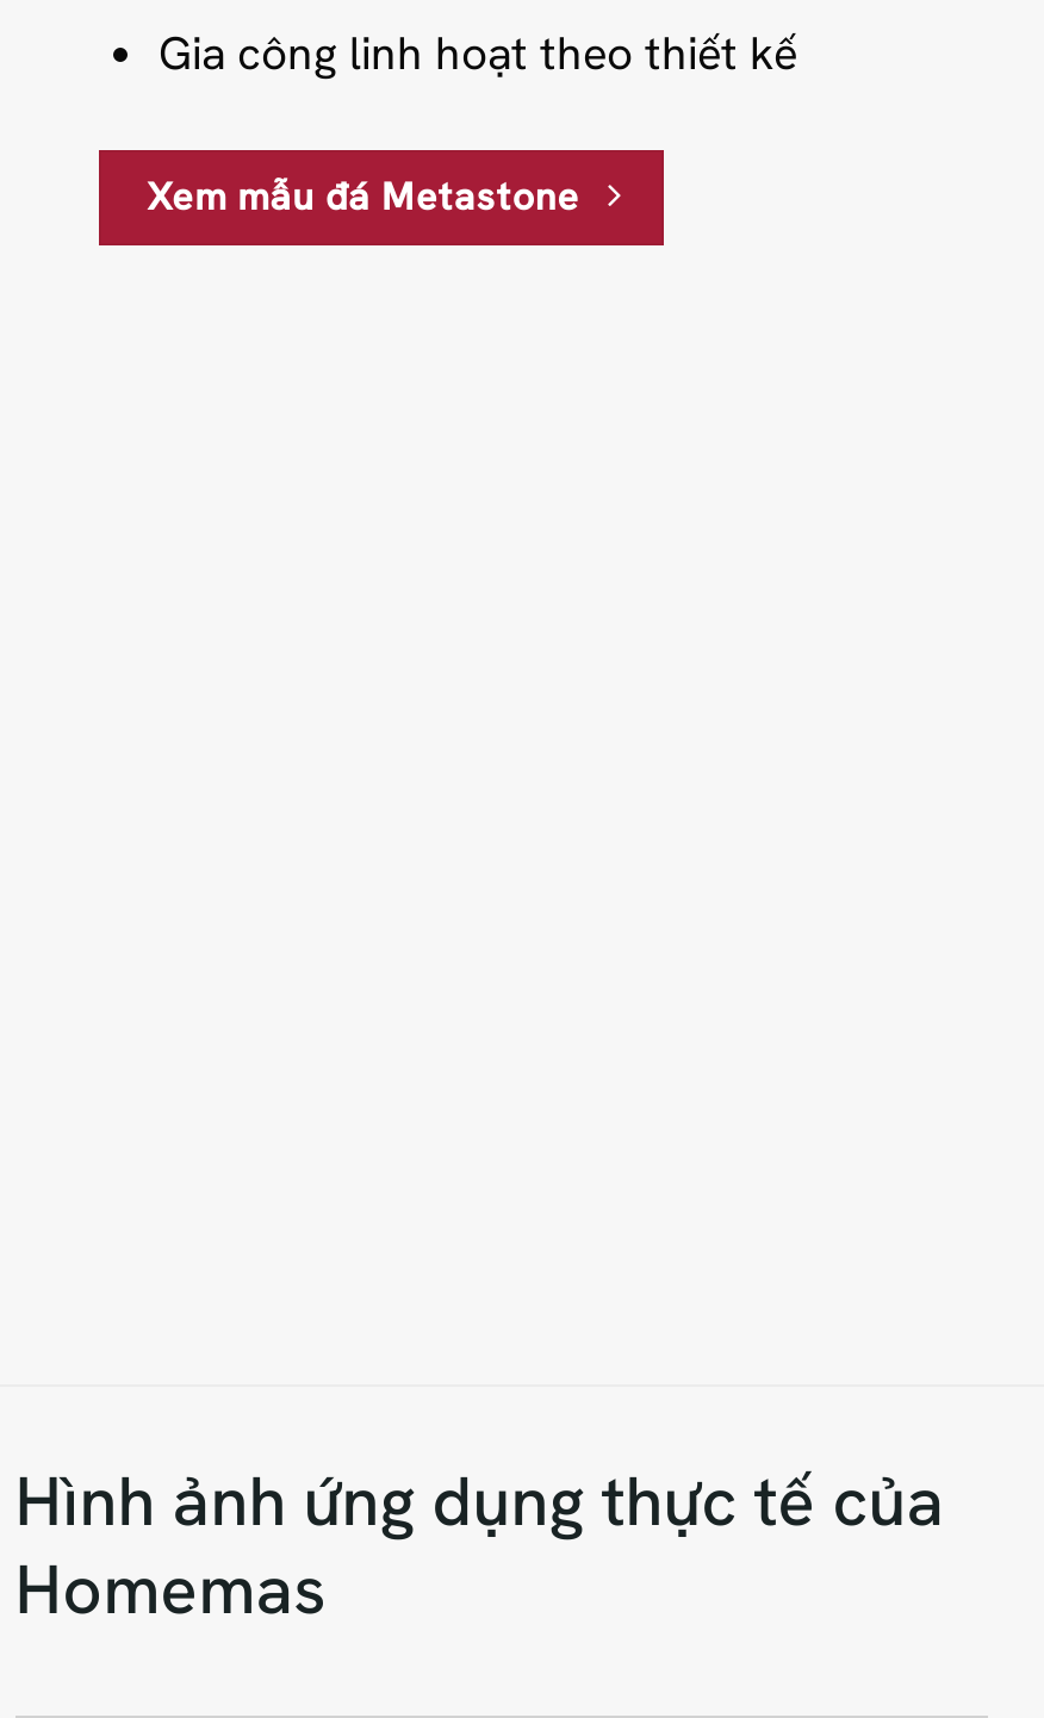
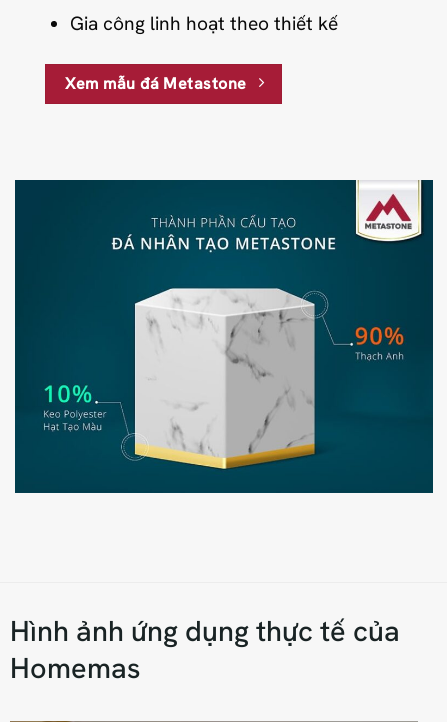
+ [image]
